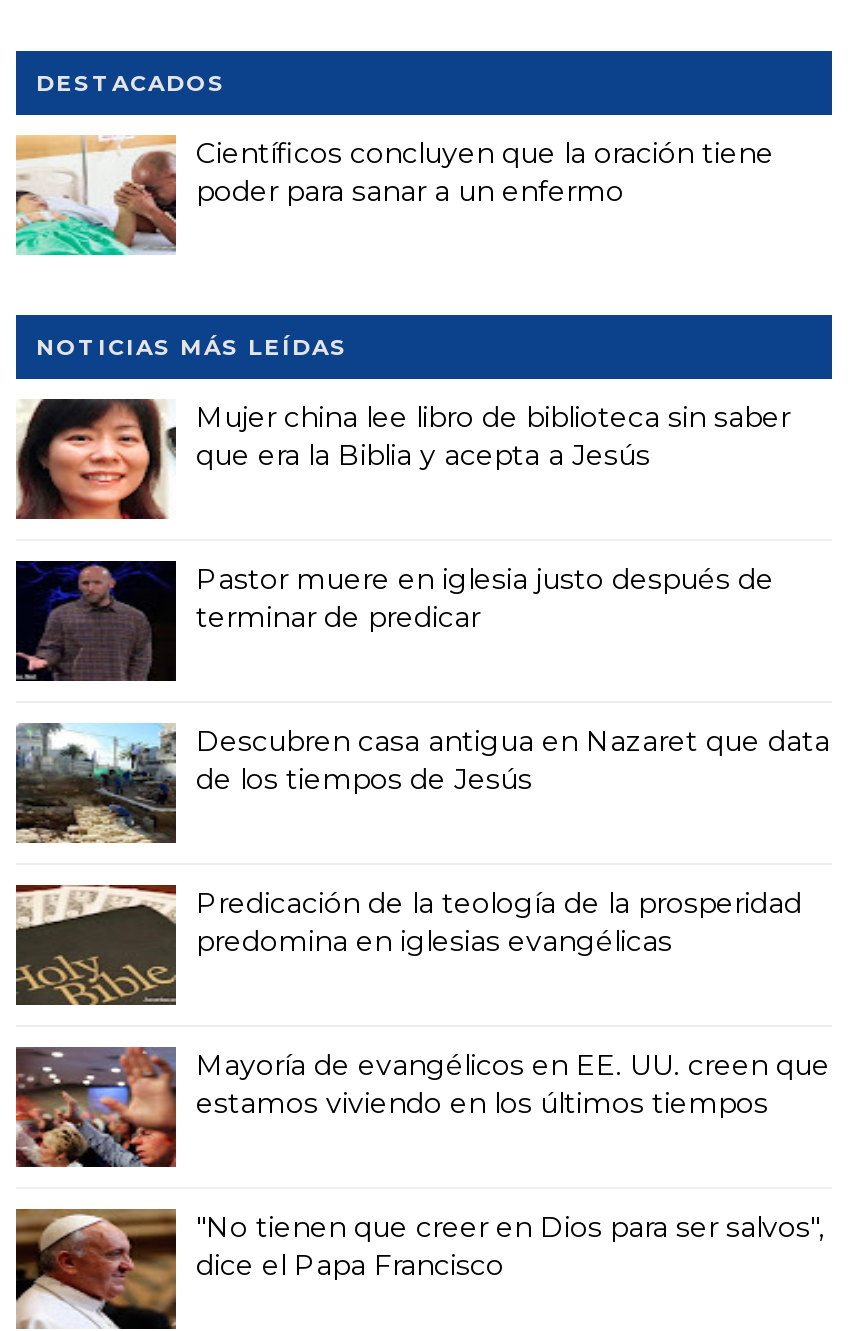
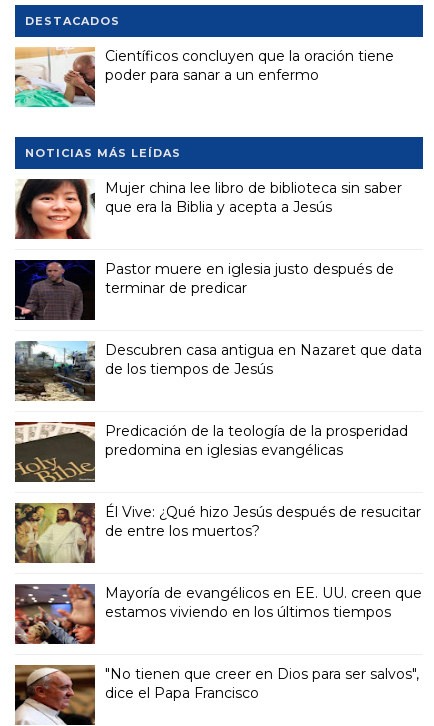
+ [image]
+ Él Vive: ¿Qué hizo Jesús después de resucitar
+ de entre los muertos?
